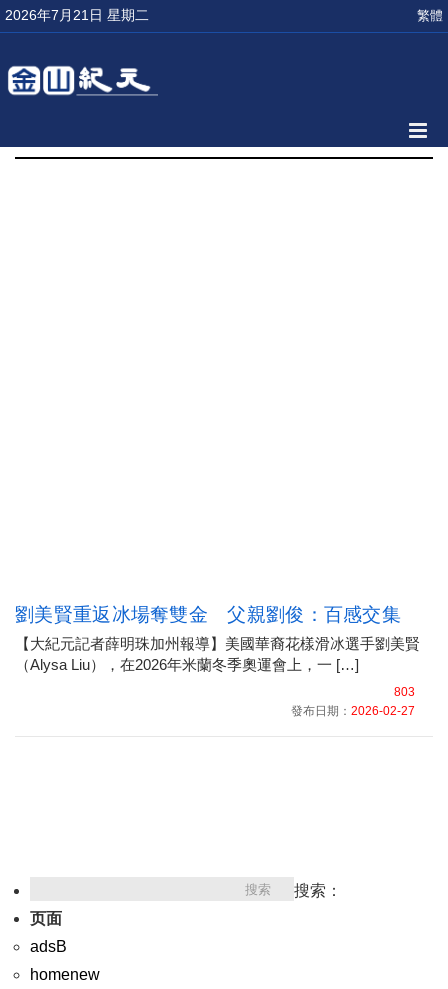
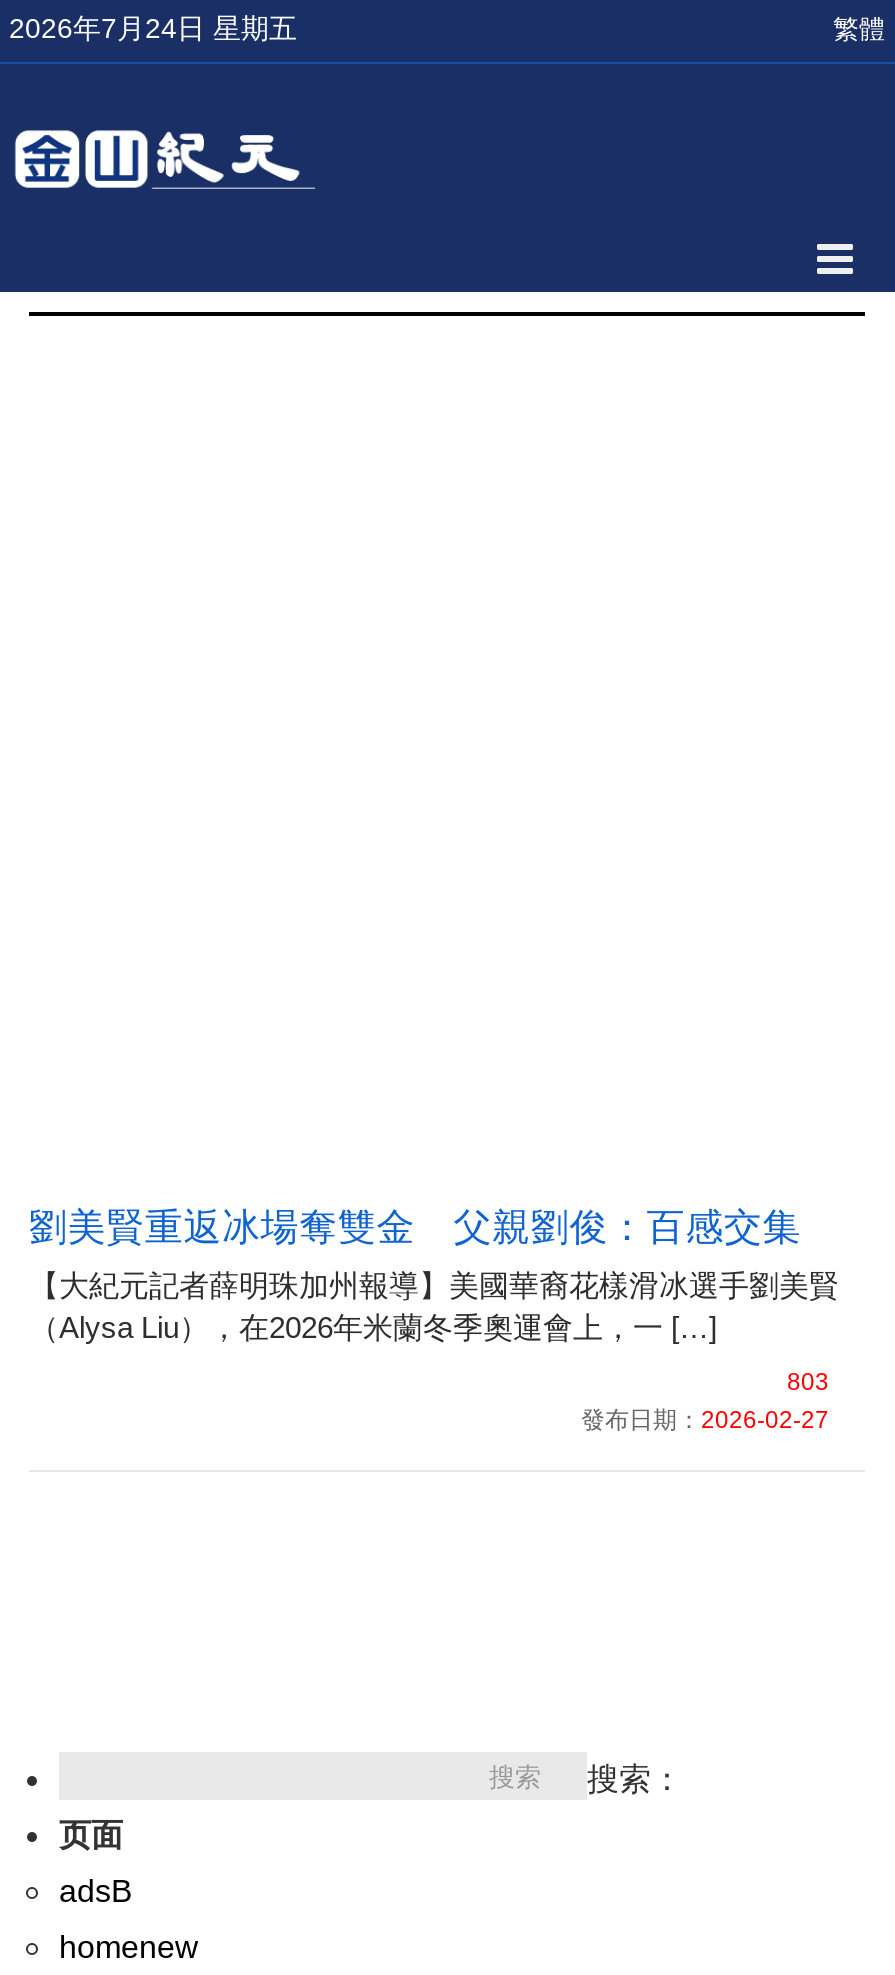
- 2026年7月21日 星期二
+ 2026年7月24日 星期五
